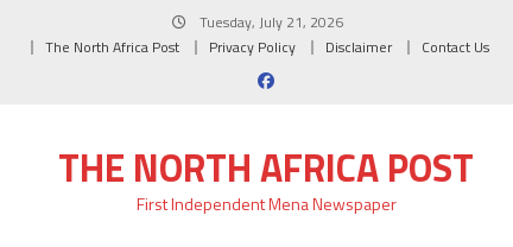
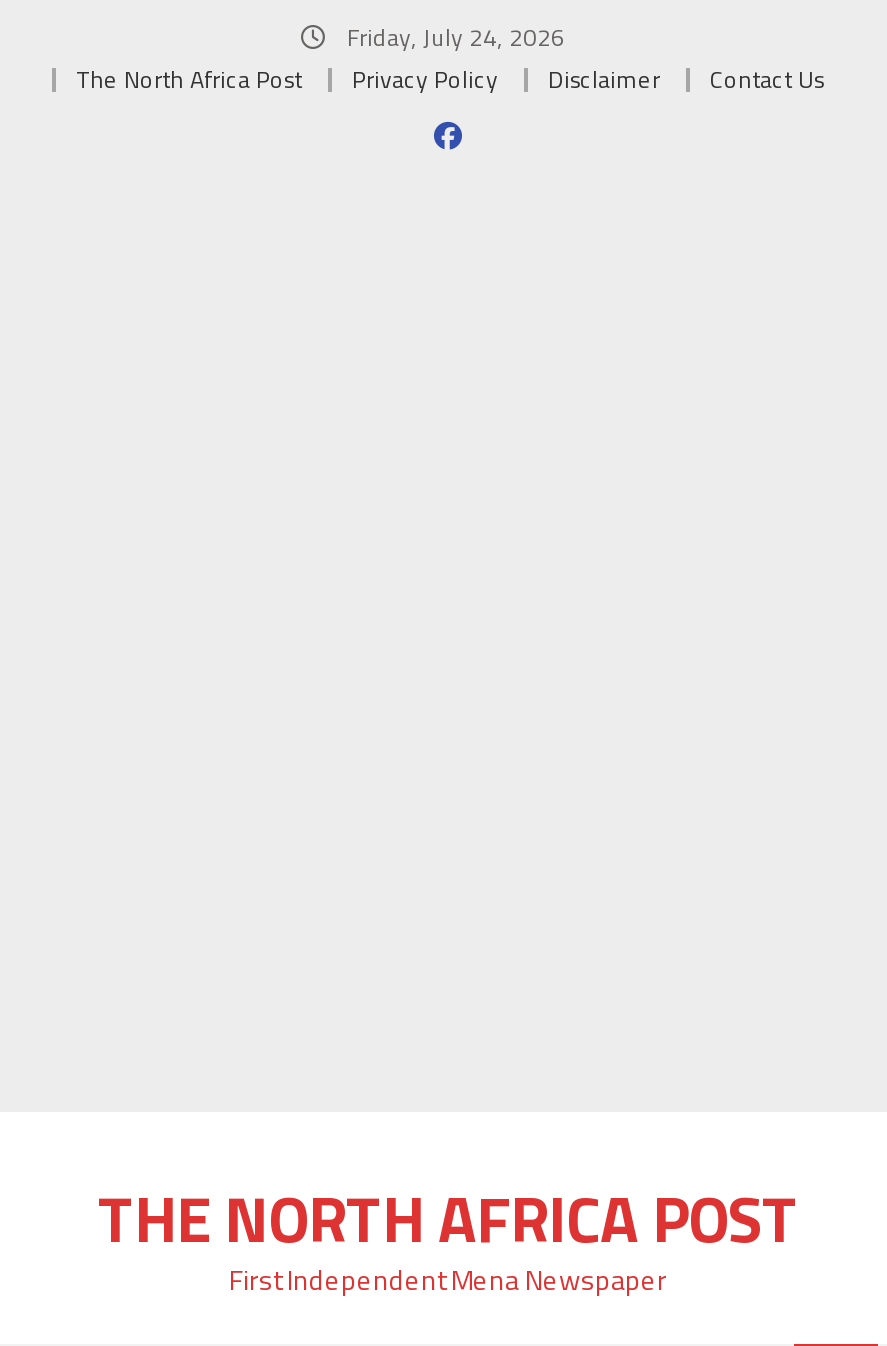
- Tuesday, July 21, 2026
+ Friday, July 24, 2026
